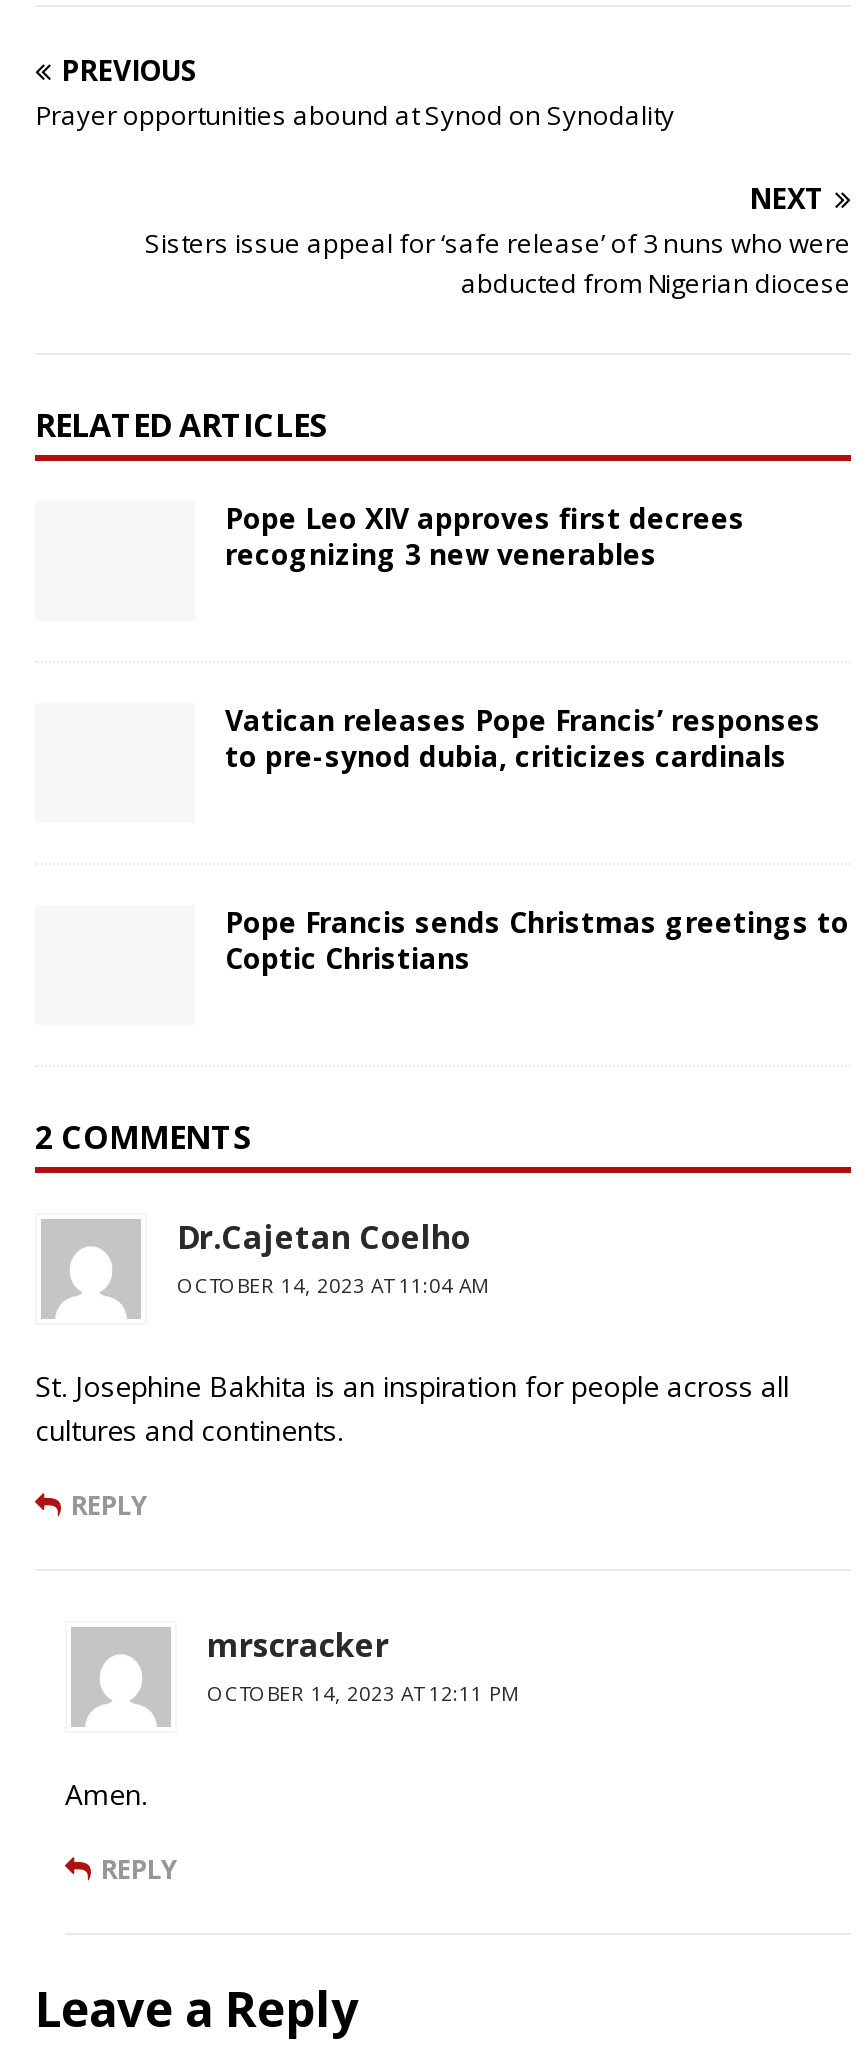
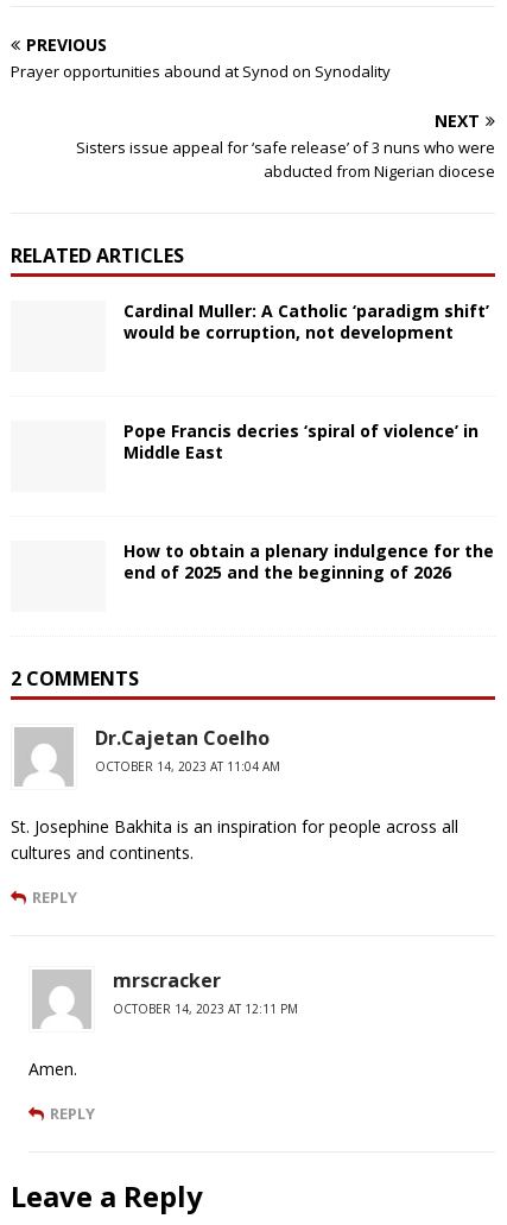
- Pope Leo XIV approves first decrees
- recognizing 3 new venerables
+ Cardinal Muller: A Catholic ‘paradigm shift’
+ would be corruption, not development

- Vatican releases Pope Francis’ responses
- to pre-synod dubia, criticizes cardinals
+ Pope Francis decries ‘spiral of violence’ in
+ Middle East

- Pope Francis sends Christmas greetings to
- Coptic Christians
+ How to obtain a plenary indulgence for the
+ end of 2025 and the beginning of 2026
